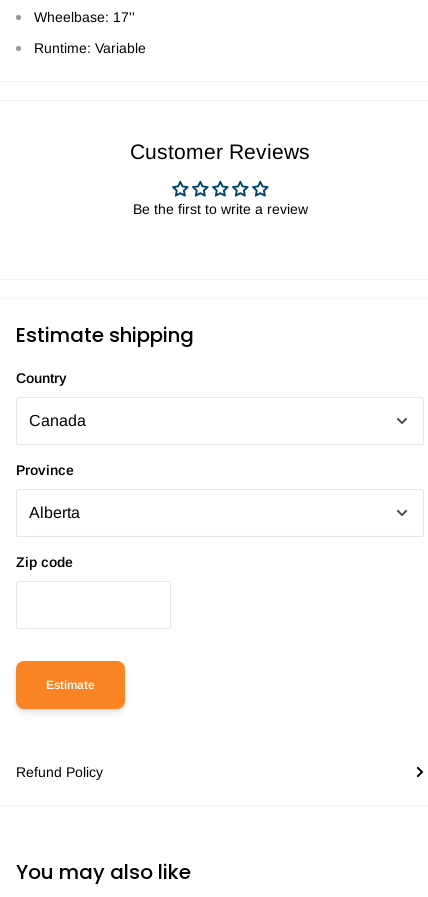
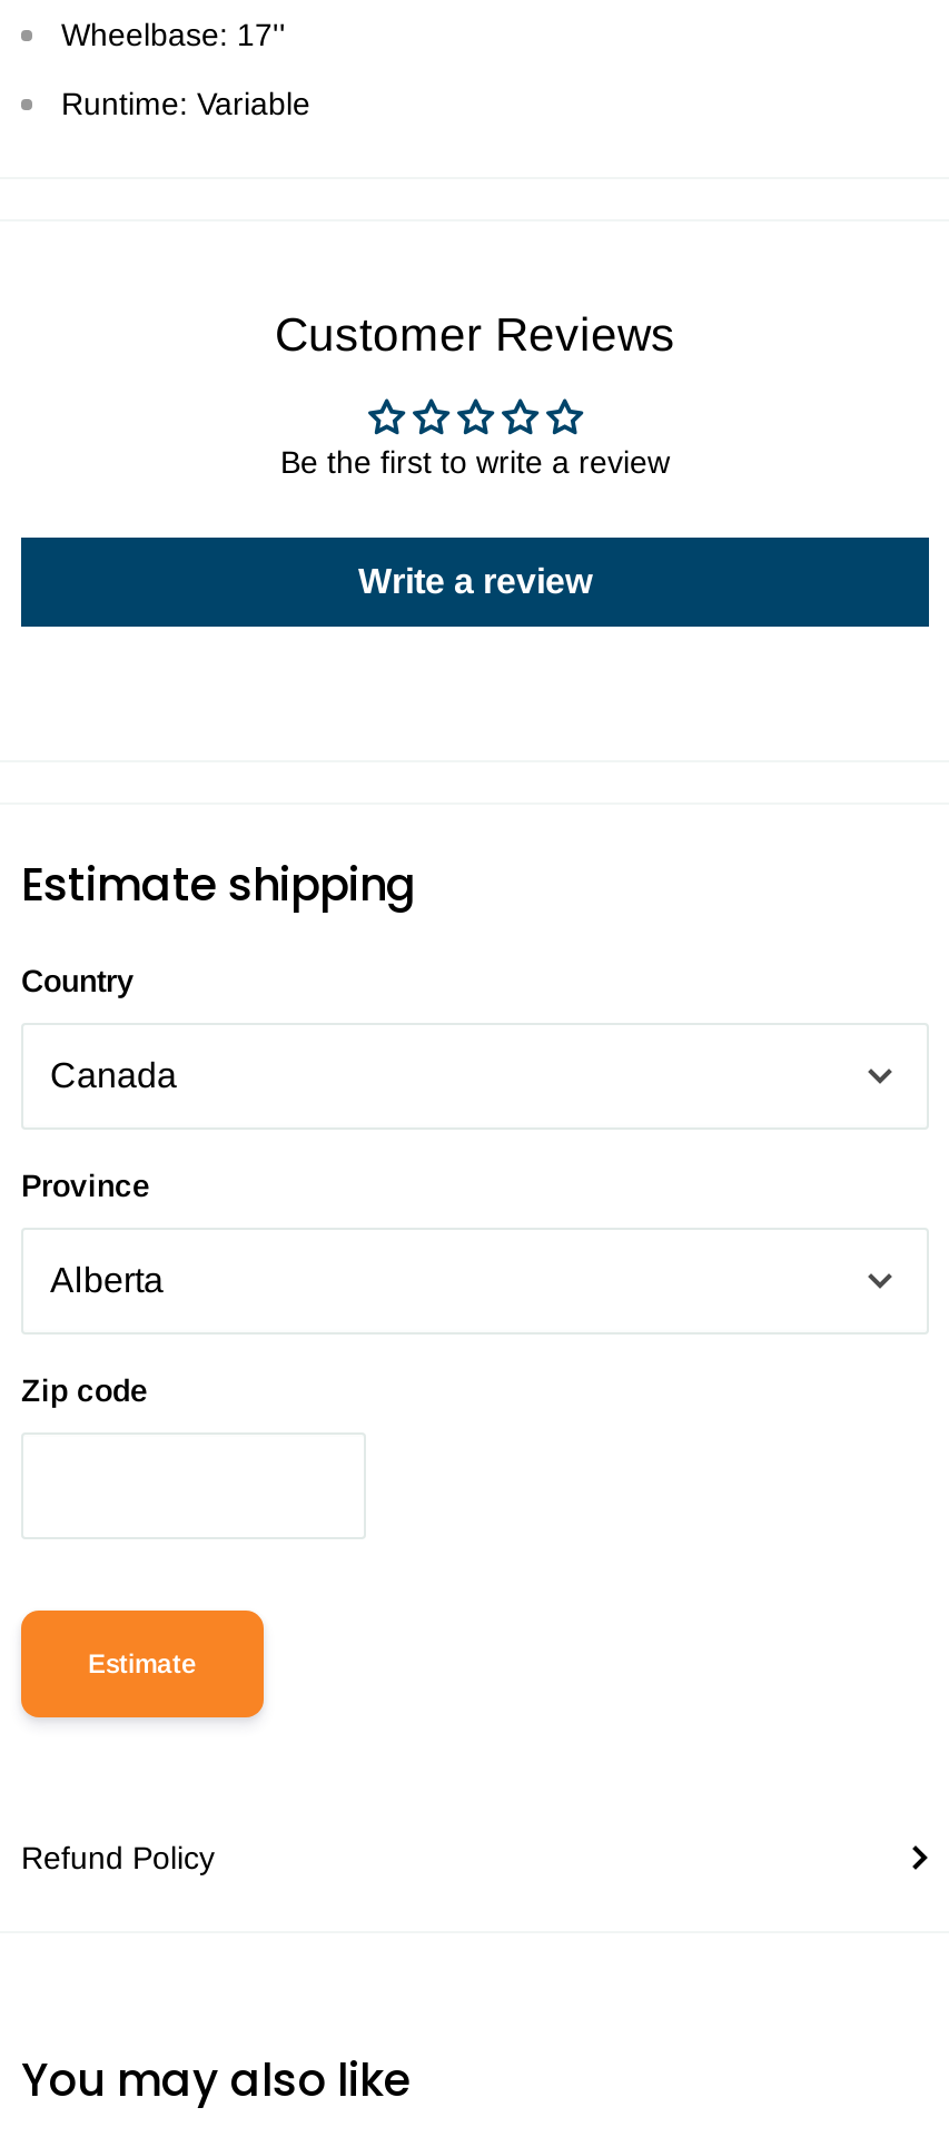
+ Write a review
